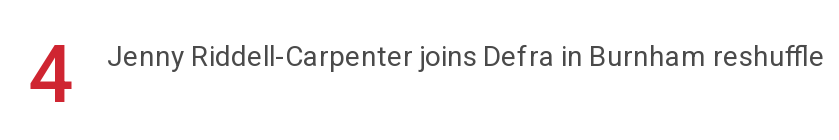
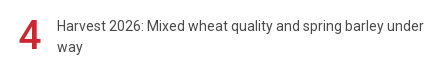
- Jenny Riddell-Carpenter joins Defra in Burnham reshuffle
+ Harvest 2026: Mixed wheat quality and spring barley under
+ way
